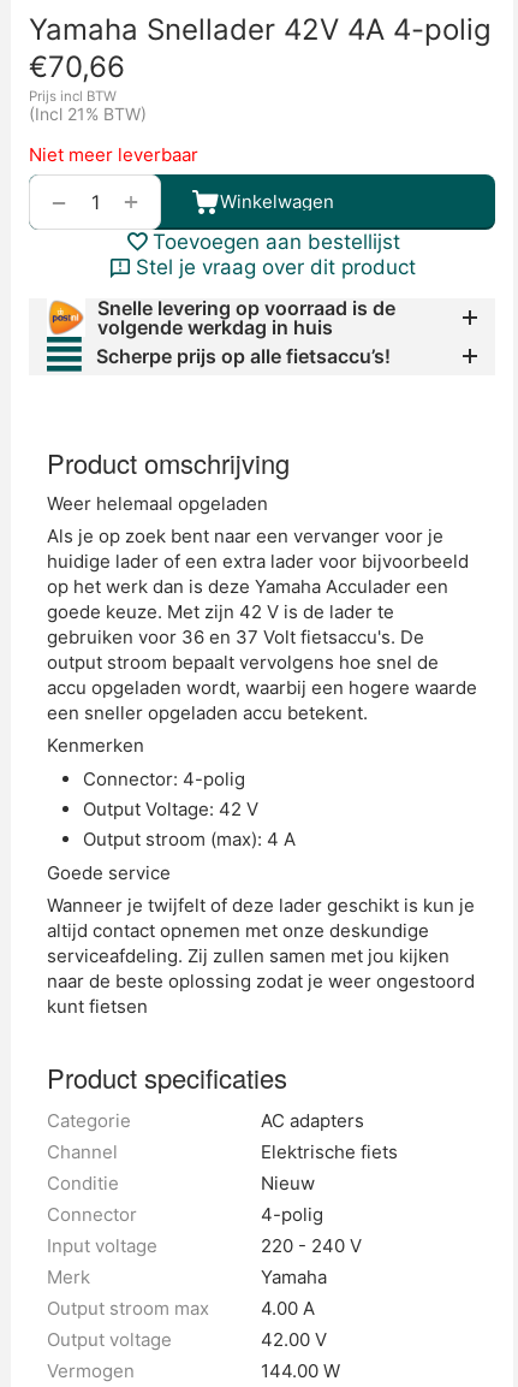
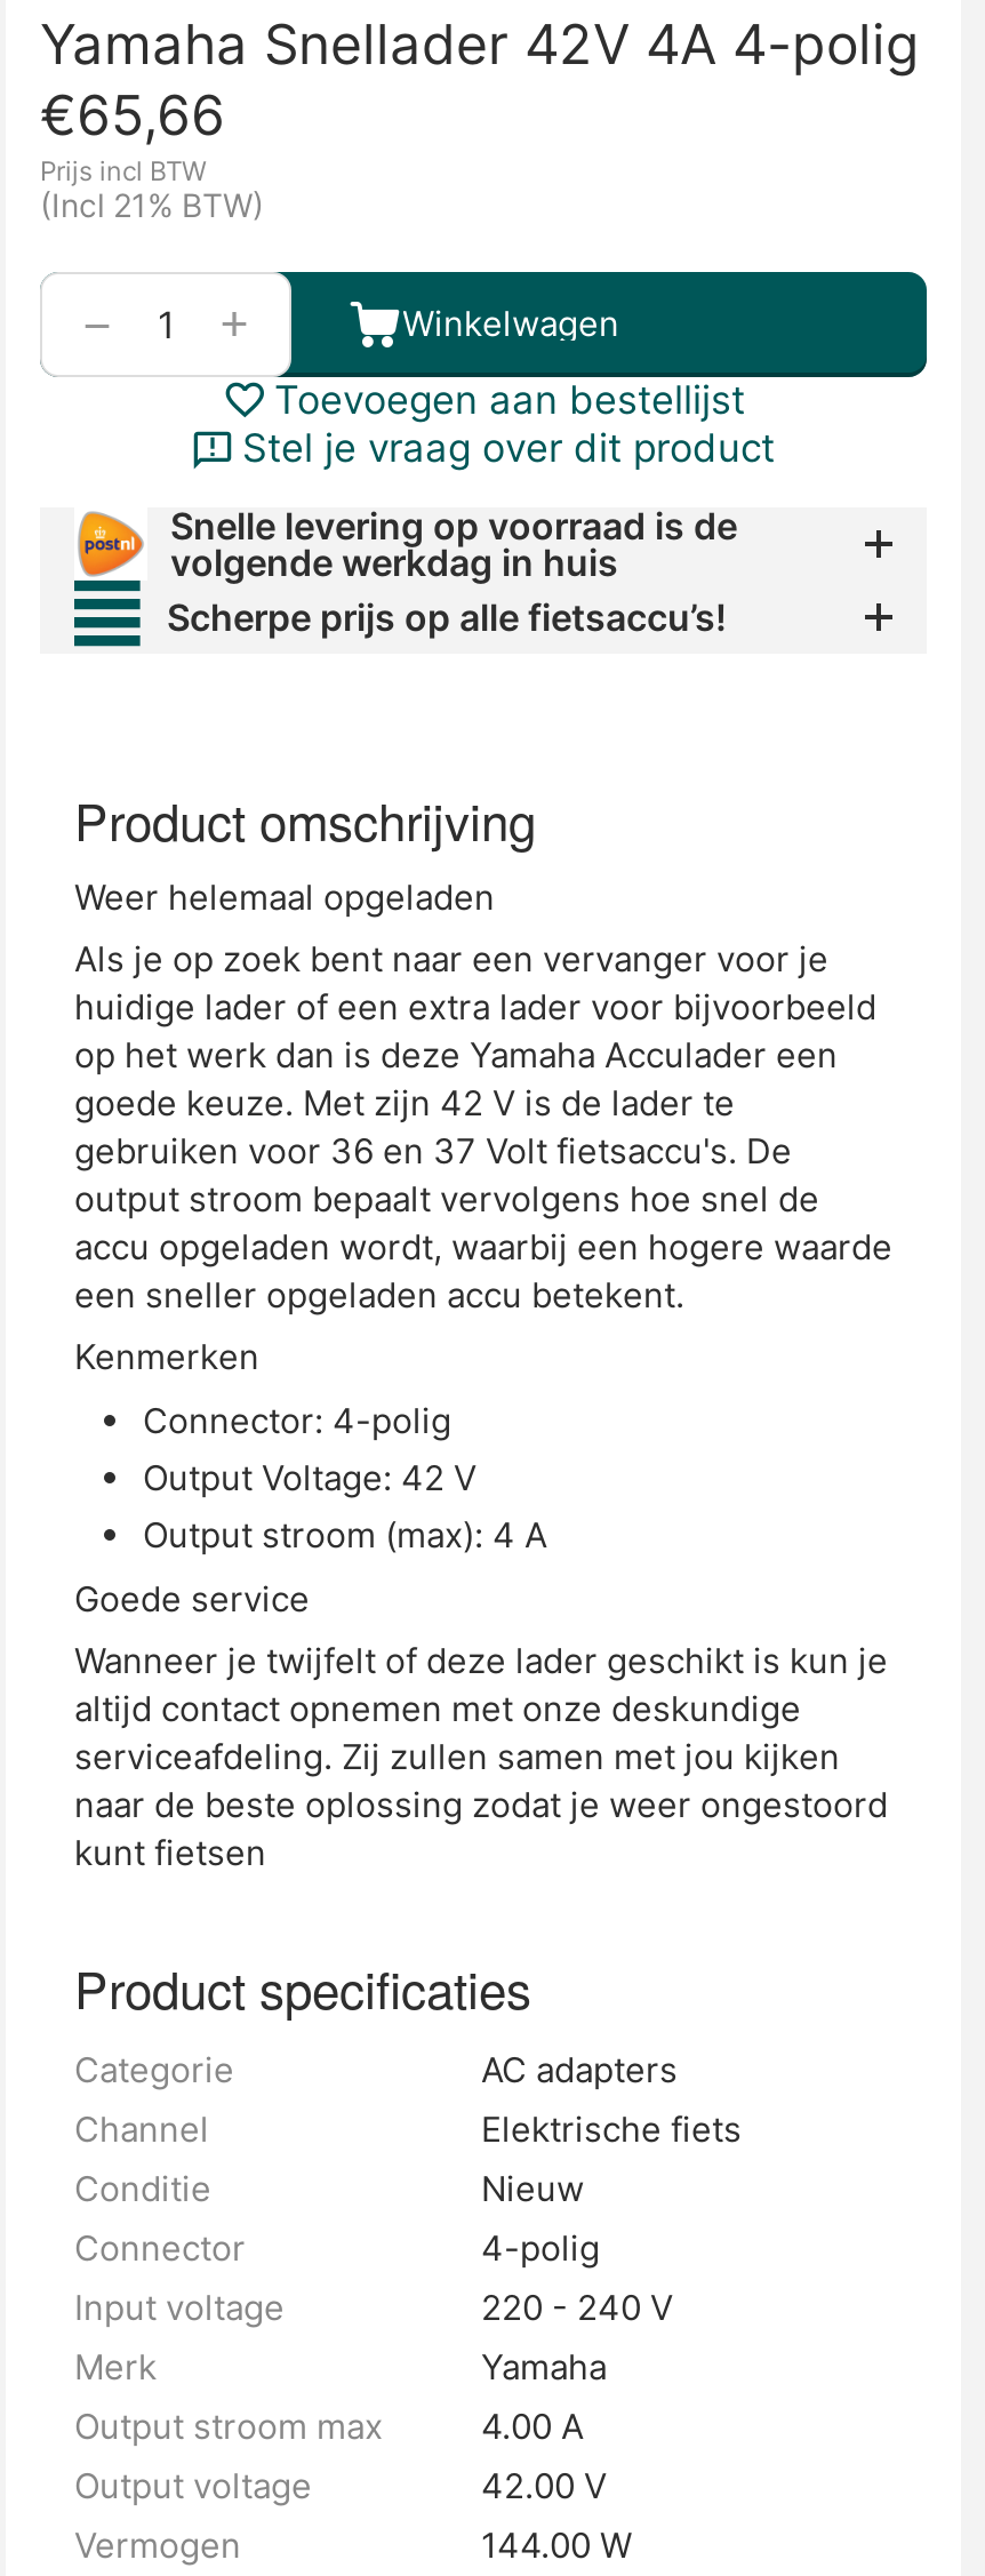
- €70,66
+ €65,66

- Niet meer leverbaar
